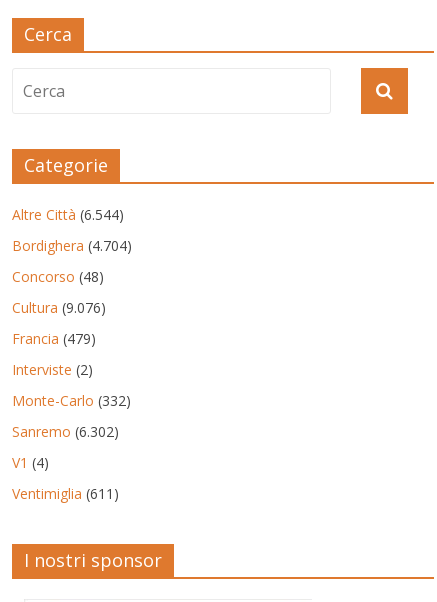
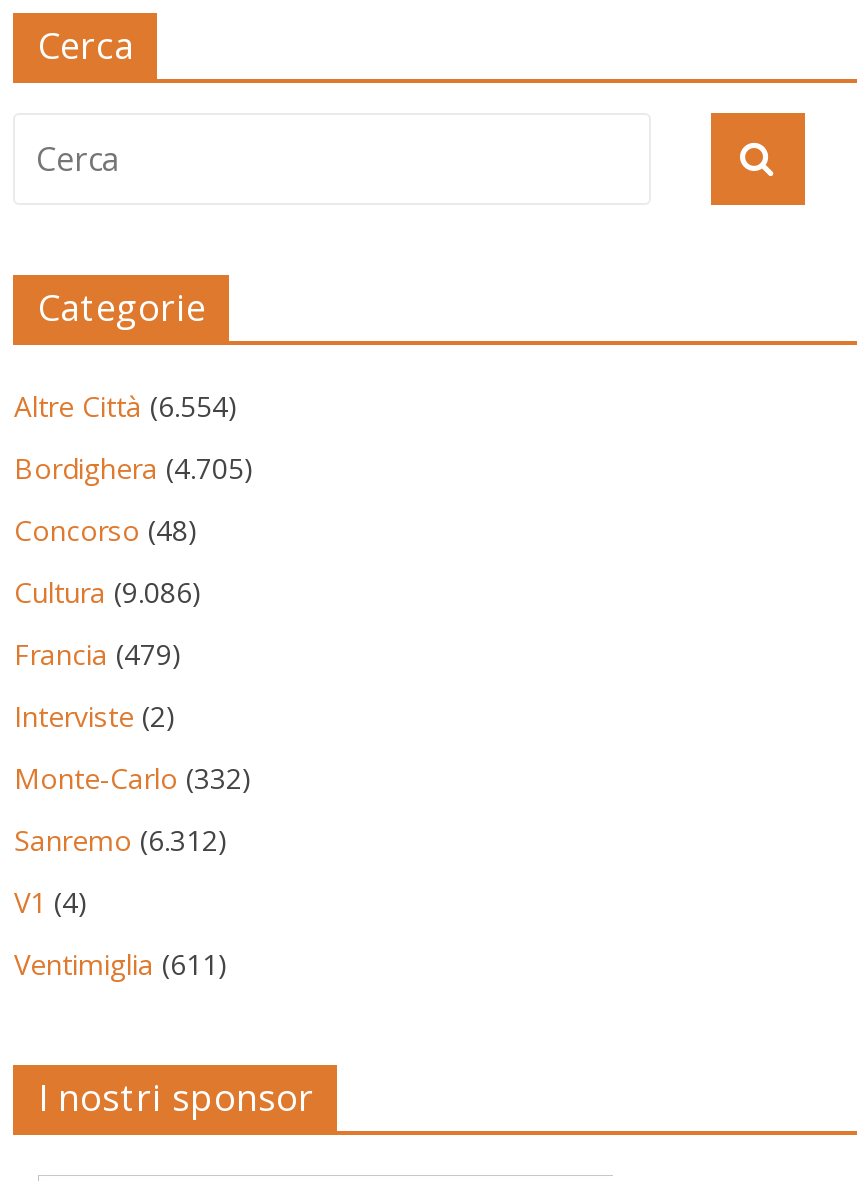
- Altre Città (6.544)
+ Altre Città (6.554)

- Bordighera (4.704)
+ Bordighera (4.705)

- Cultura (9.076)
+ Cultura (9.086)

- Sanremo (6.302)
+ Sanremo (6.312)
